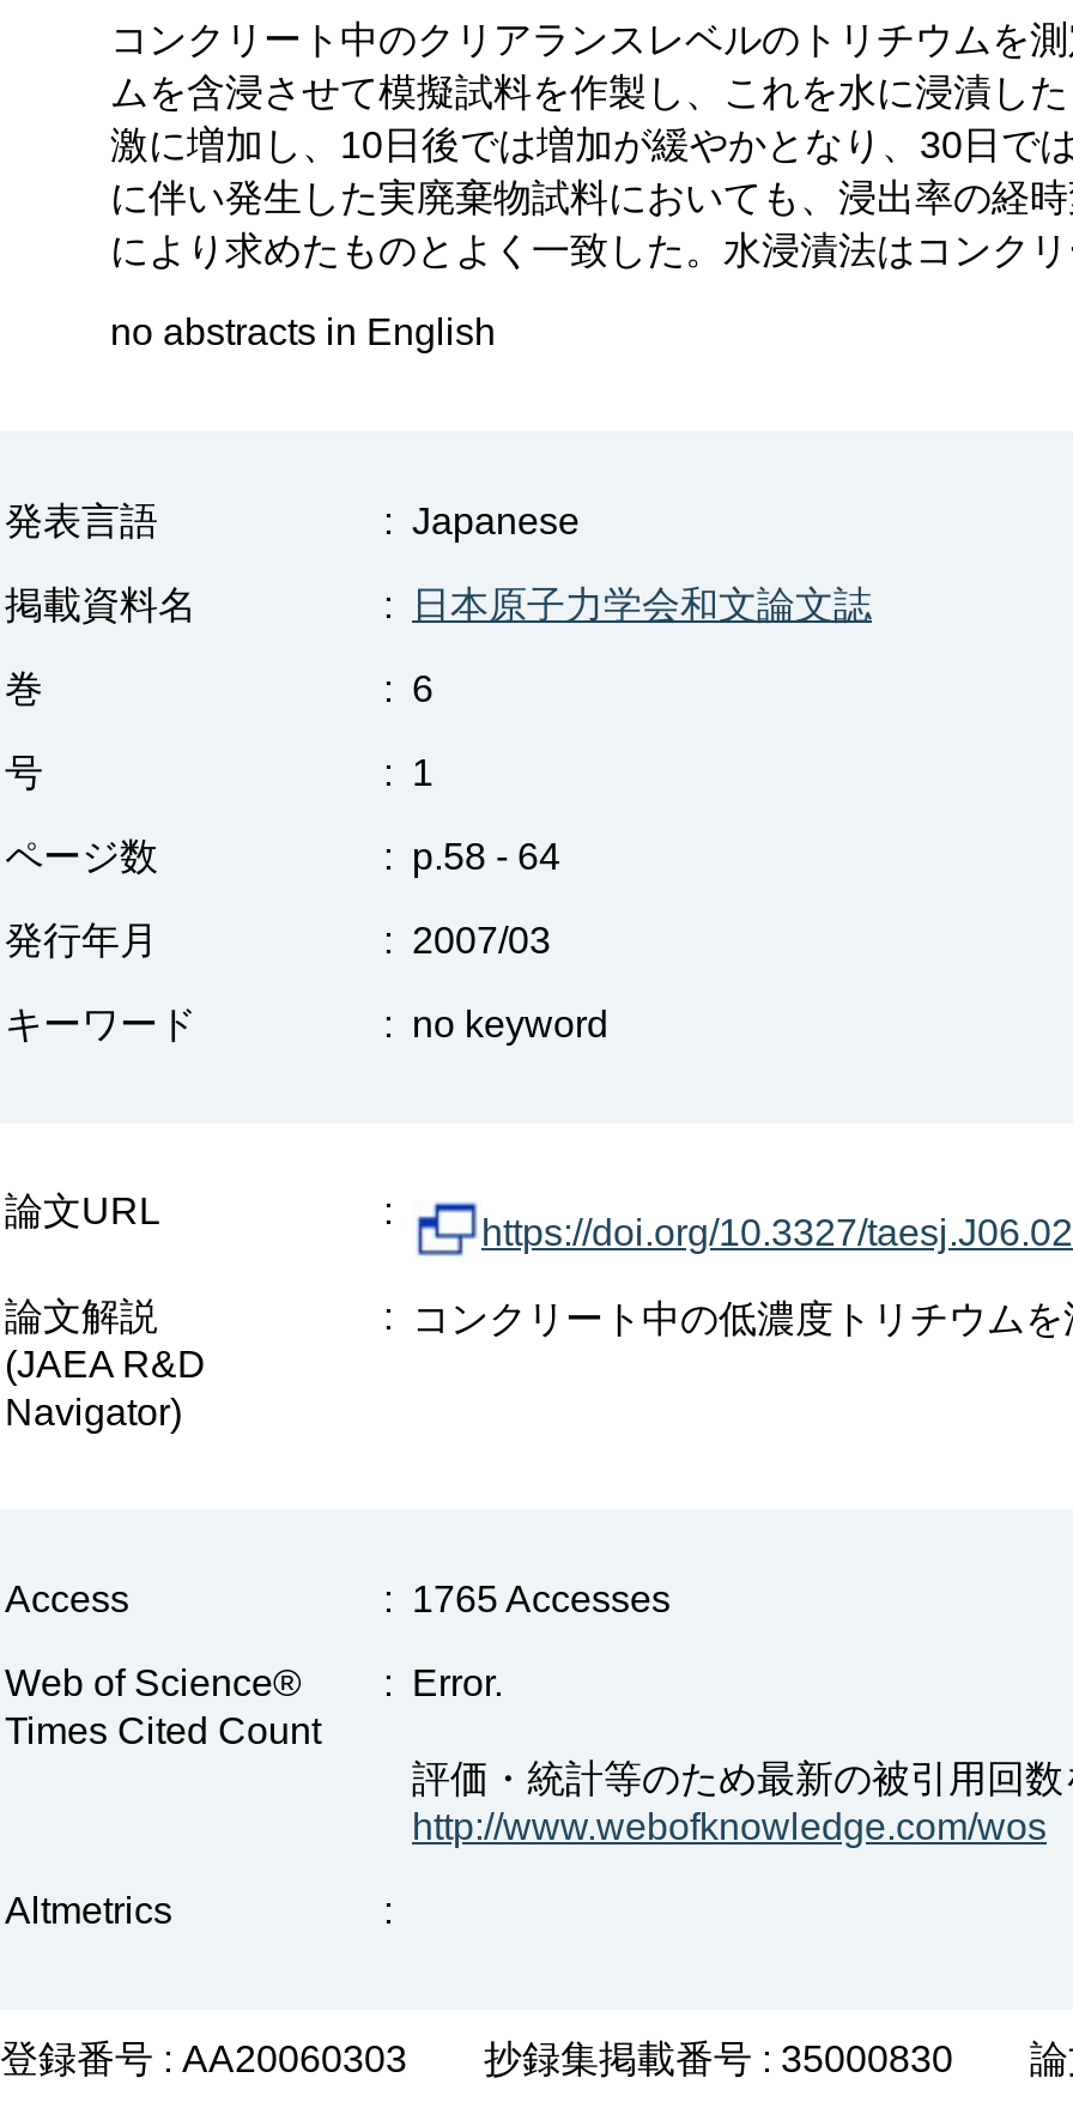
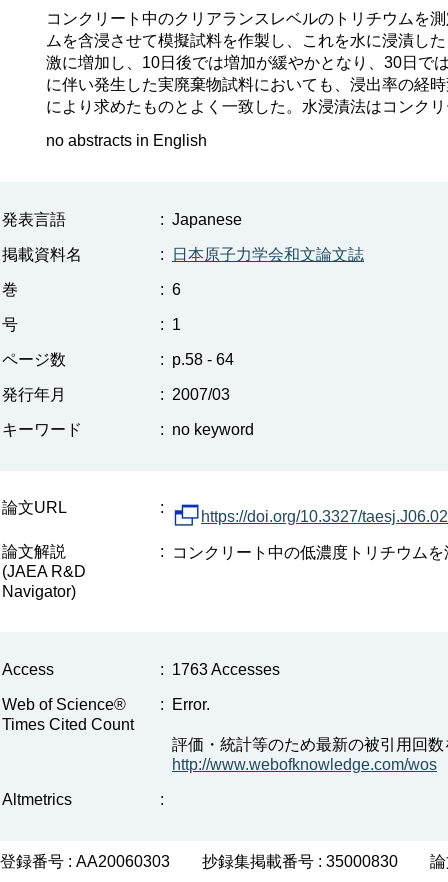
- : 1765 Accesses
+ : 1763 Accesses
